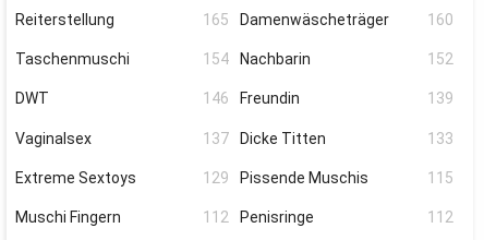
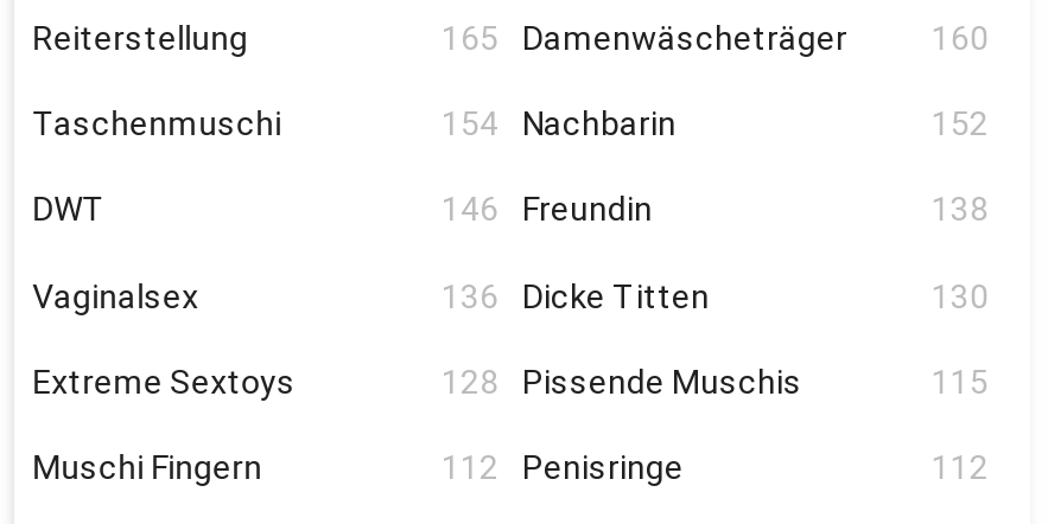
- 139
+ 138

- 137 Dicke Titten
+ 136 Dicke Titten

- 133
+ 130

- 129 Pissende Muschis
+ 128 Pissende Muschis
